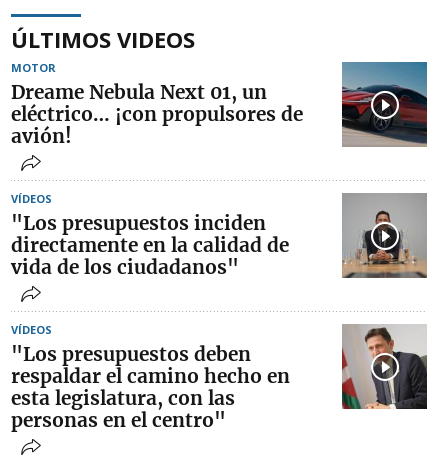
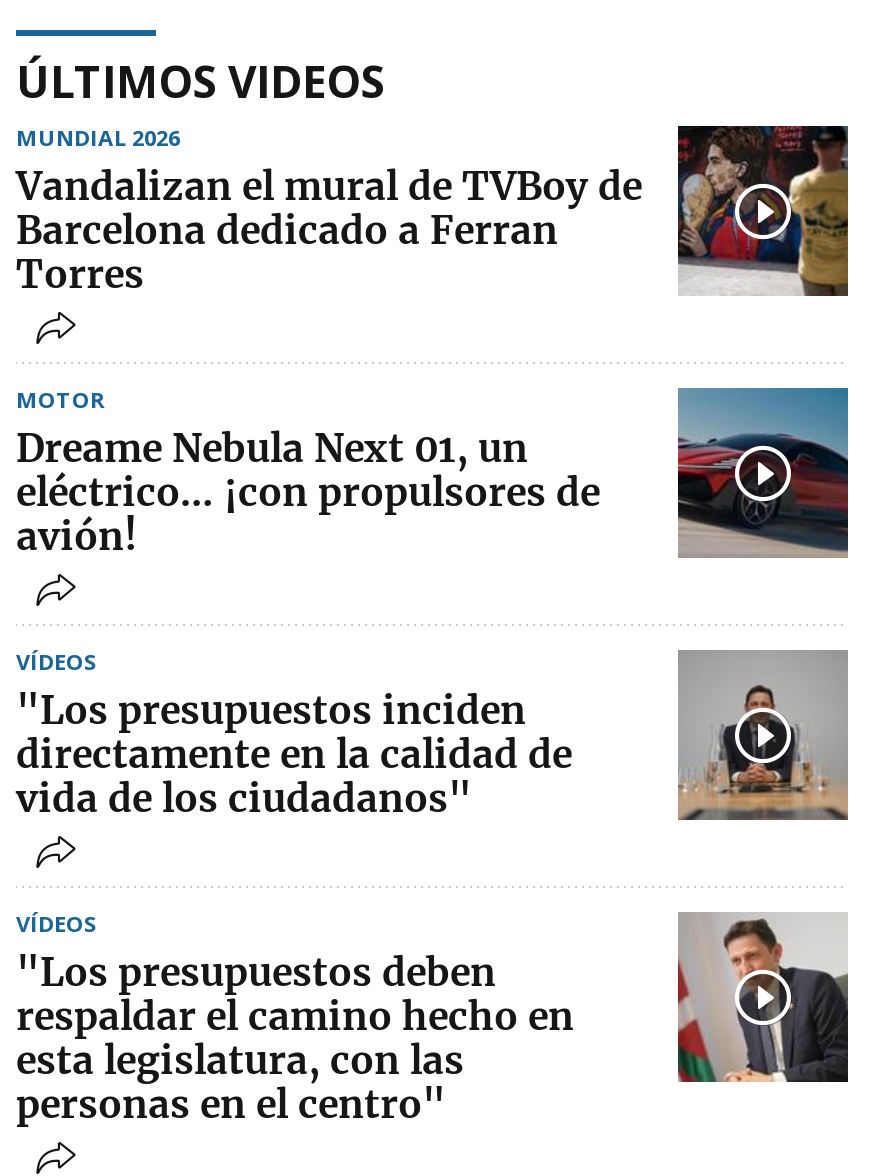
+ [image]
+ MUNDIAL 2026
+ Vandalizan el mural de TVBoy de
+ Barcelona dedicado a Ferran
+ Torres
